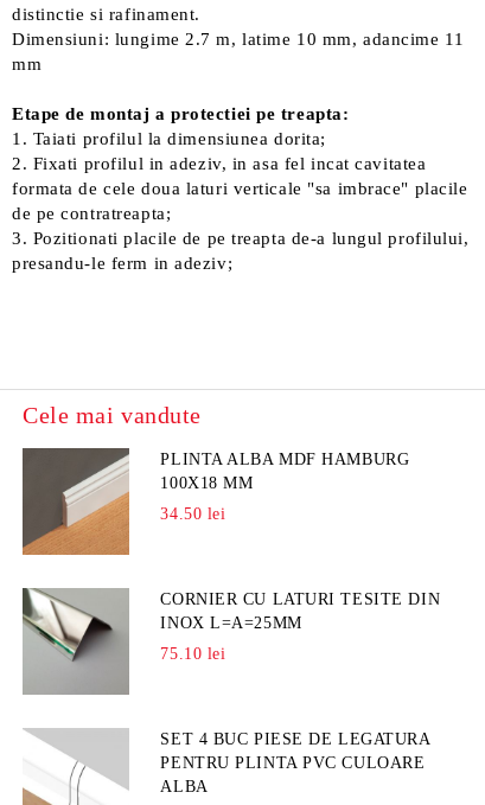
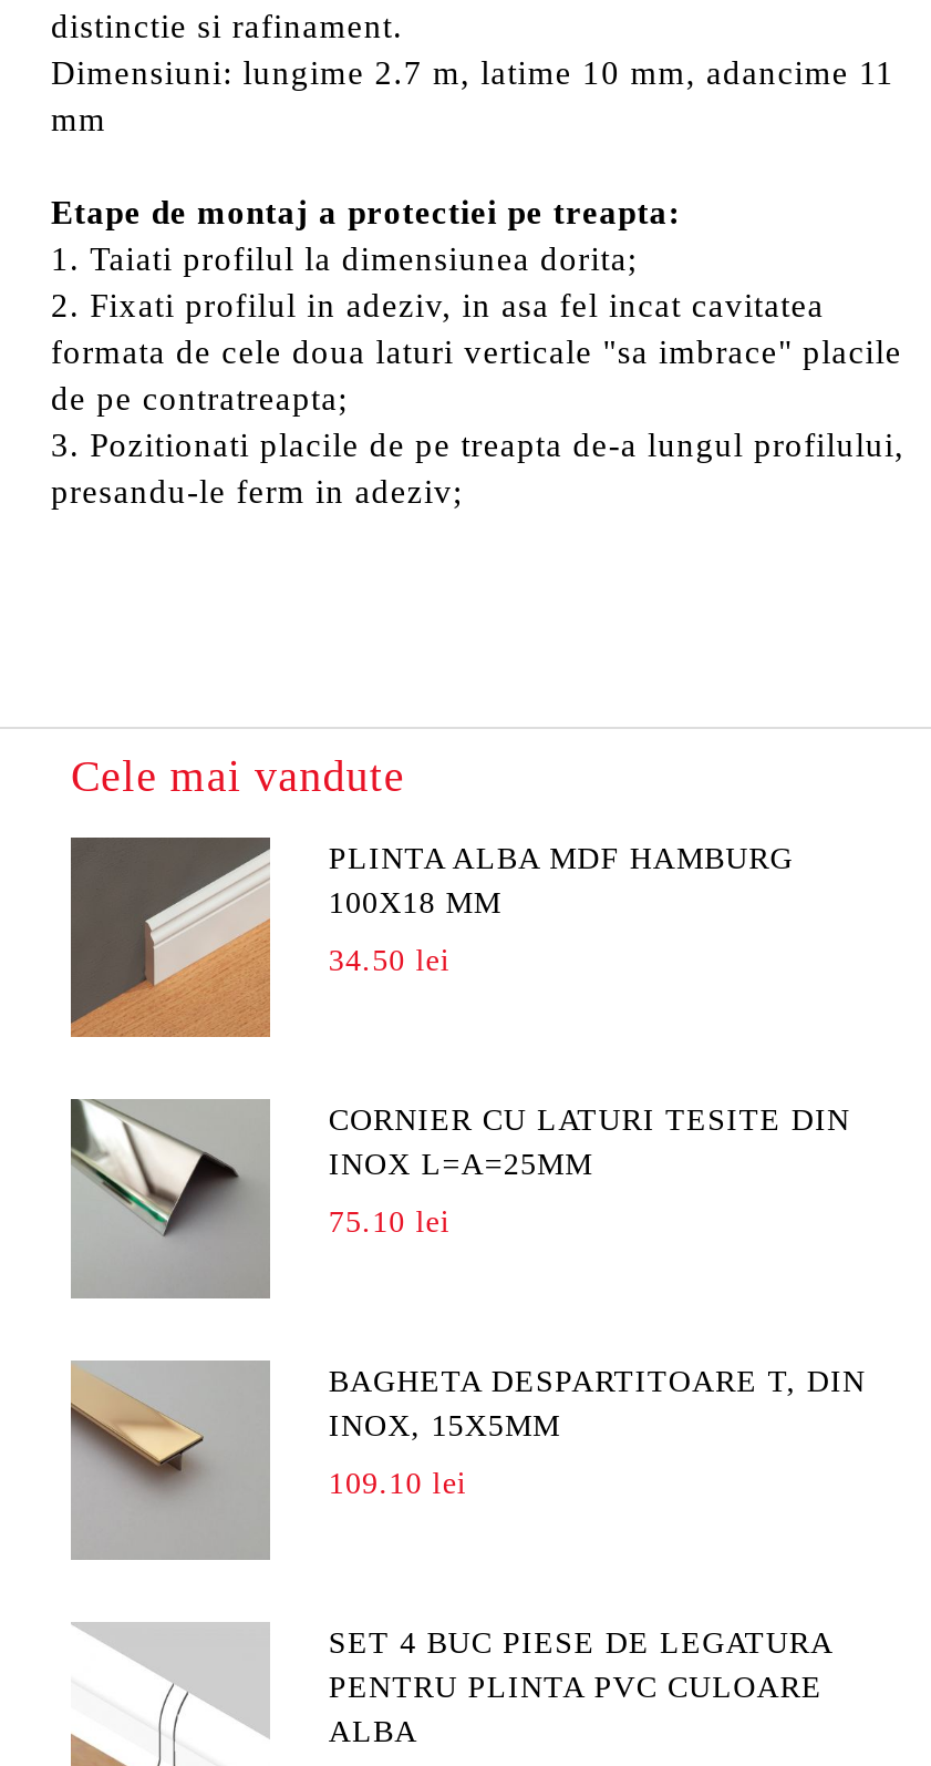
+ [image]
+ BAGHETA DESPARTITOARE T, DIN
+ INOX, 15X5MM
+ 109.10 lei
